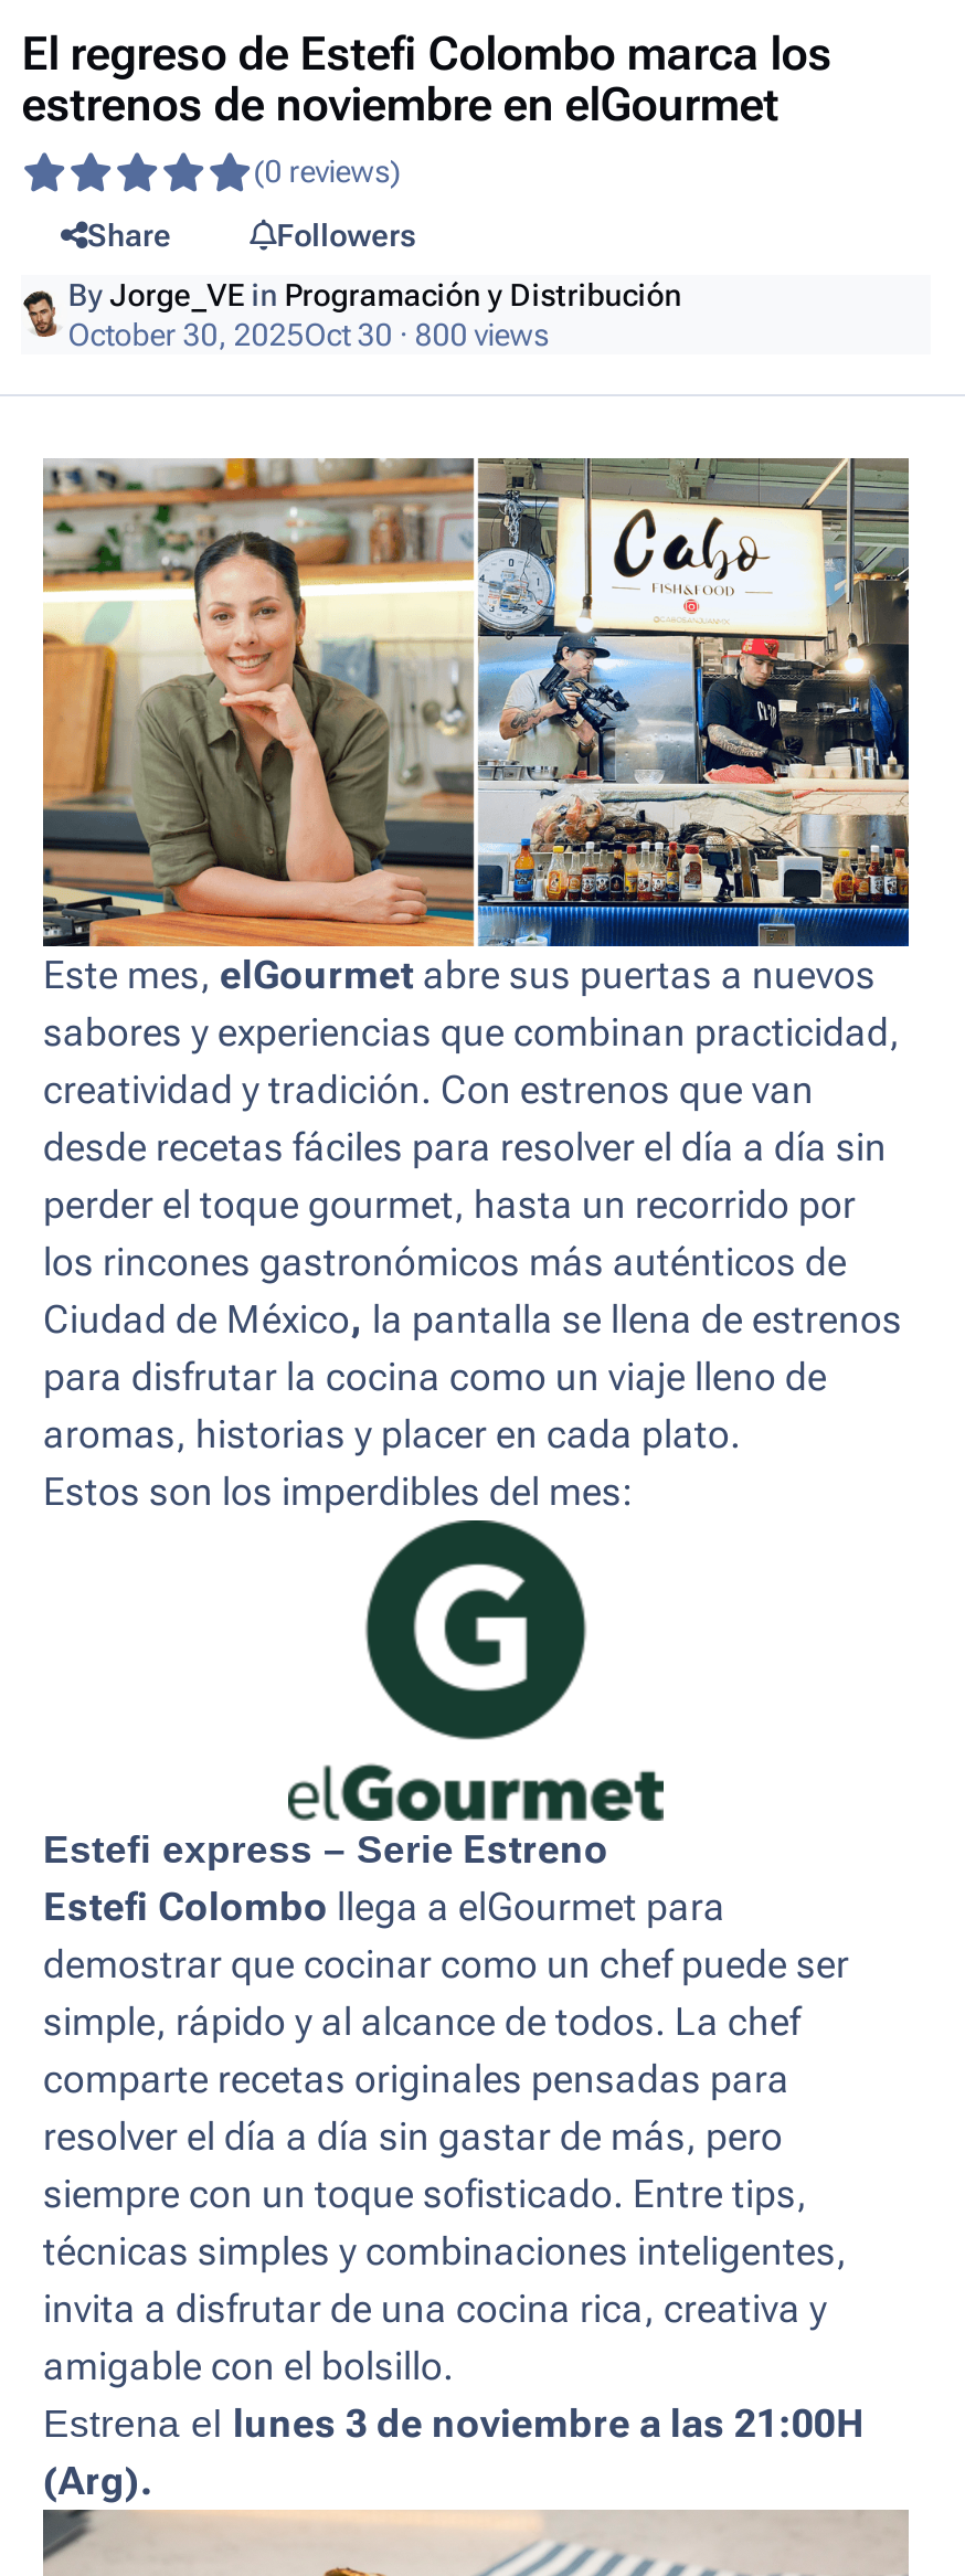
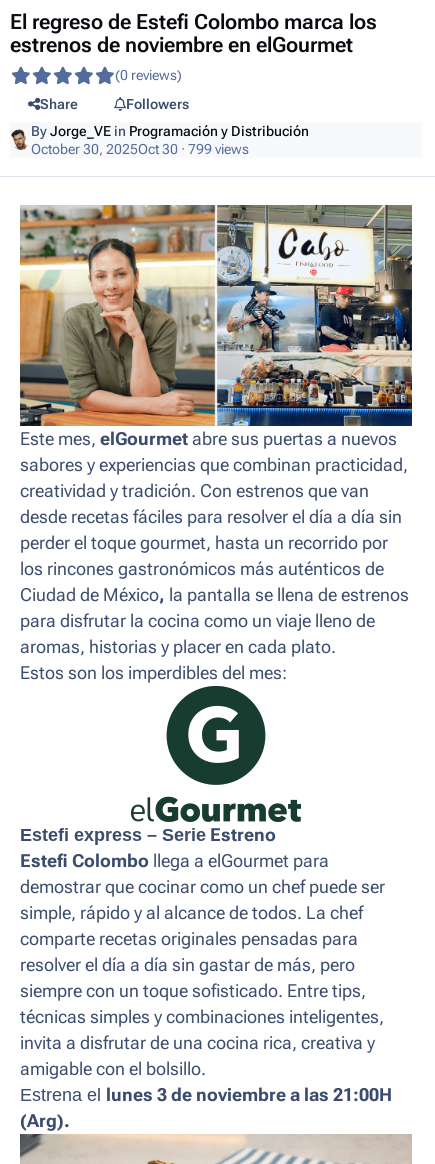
- October 30, 2025Oct 30 · 800 views
+ October 30, 2025Oct 30 · 799 views
